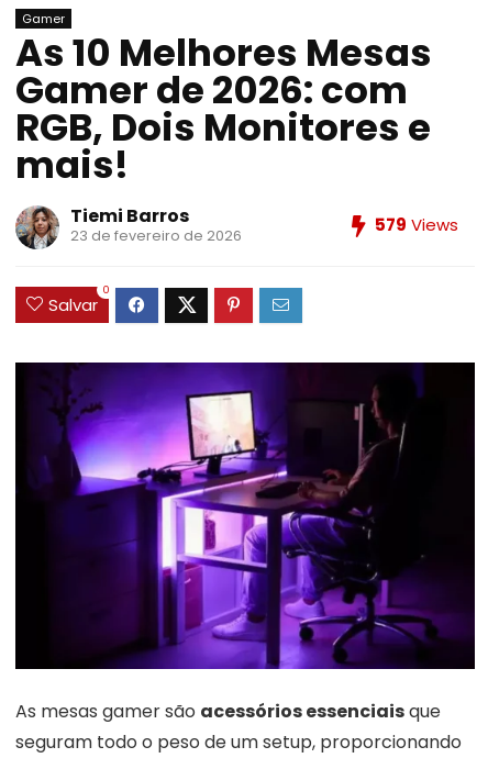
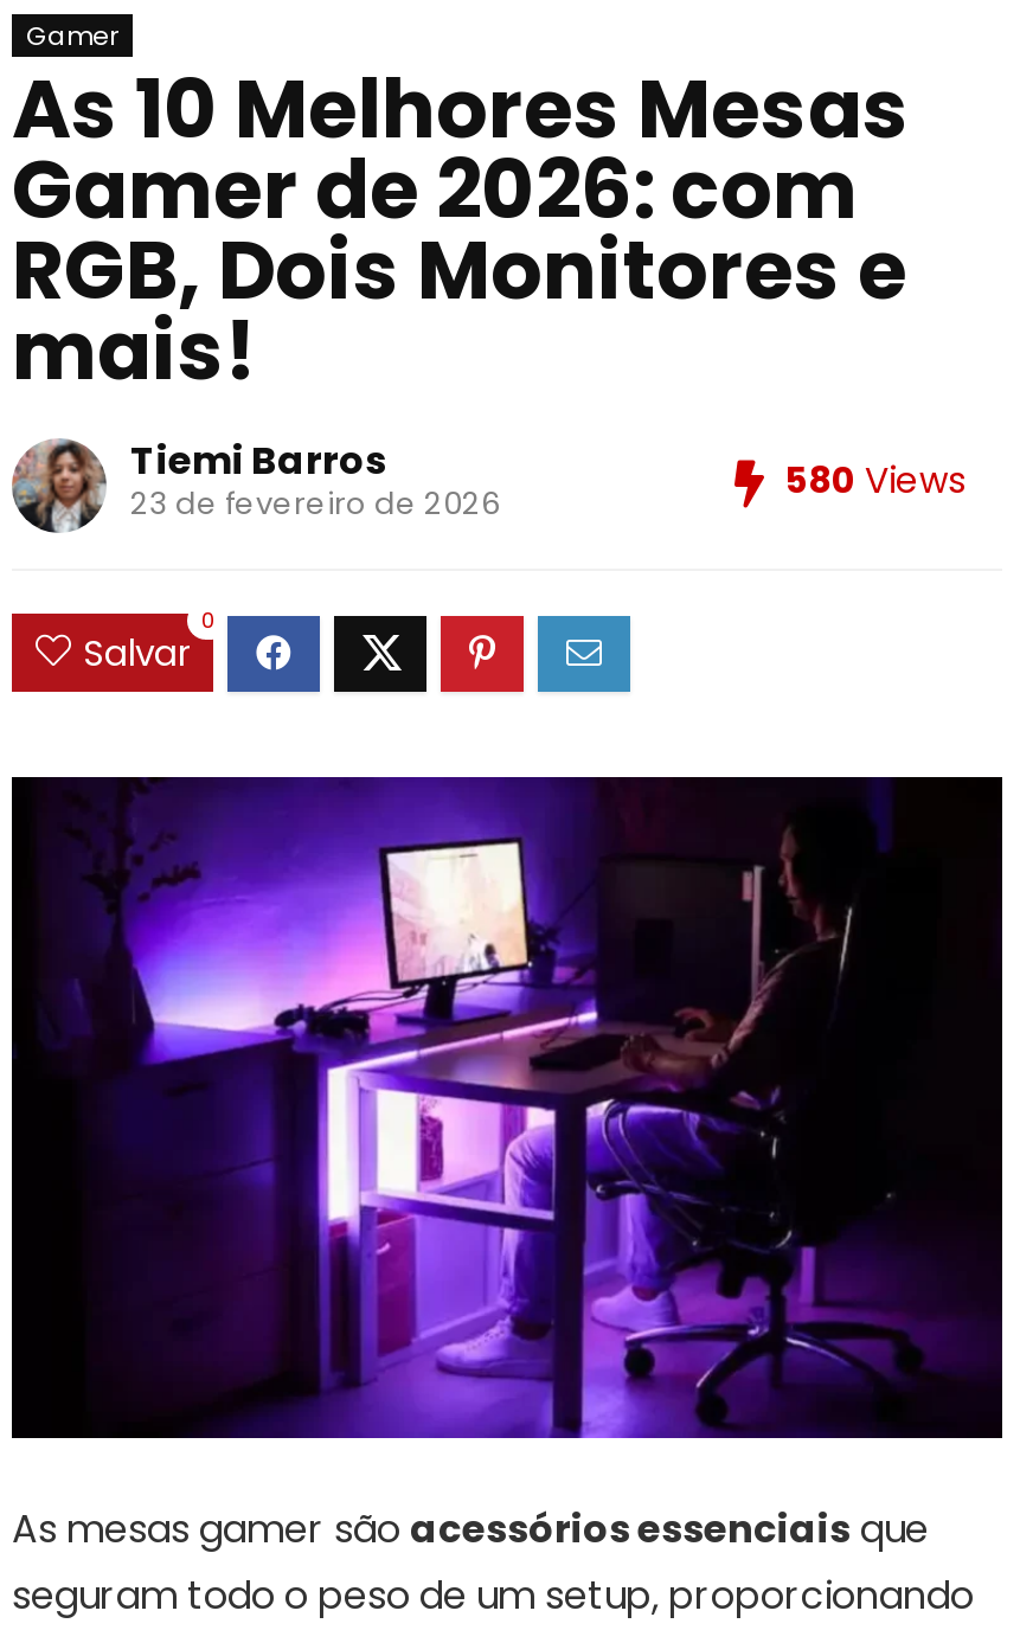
- 579 Views
+ 580 Views
